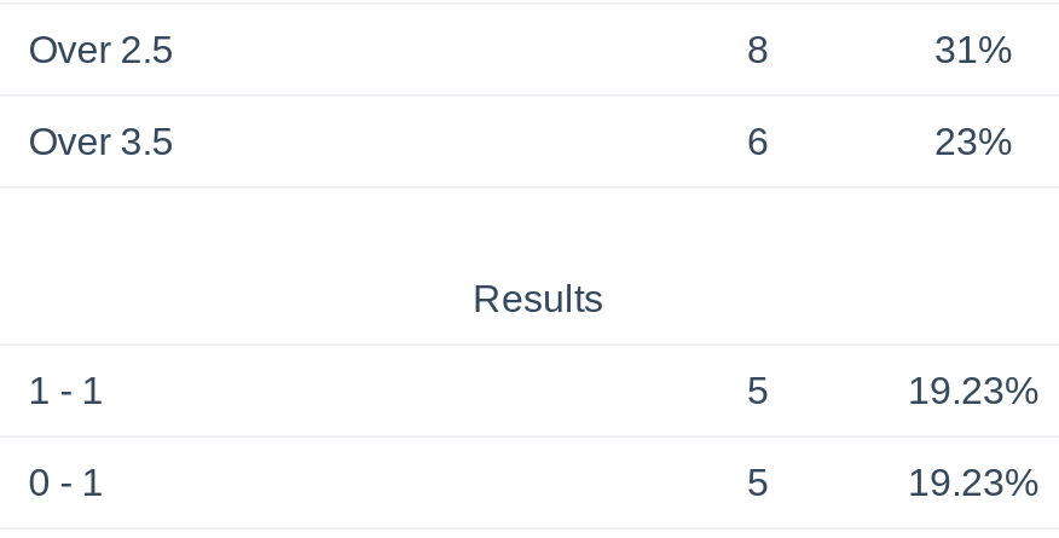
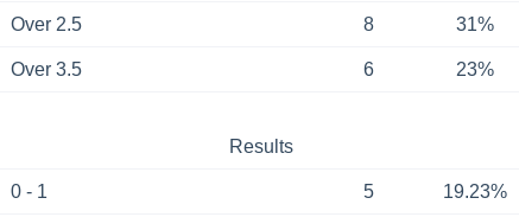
- 1 - 1
- 5
- 19.23%
